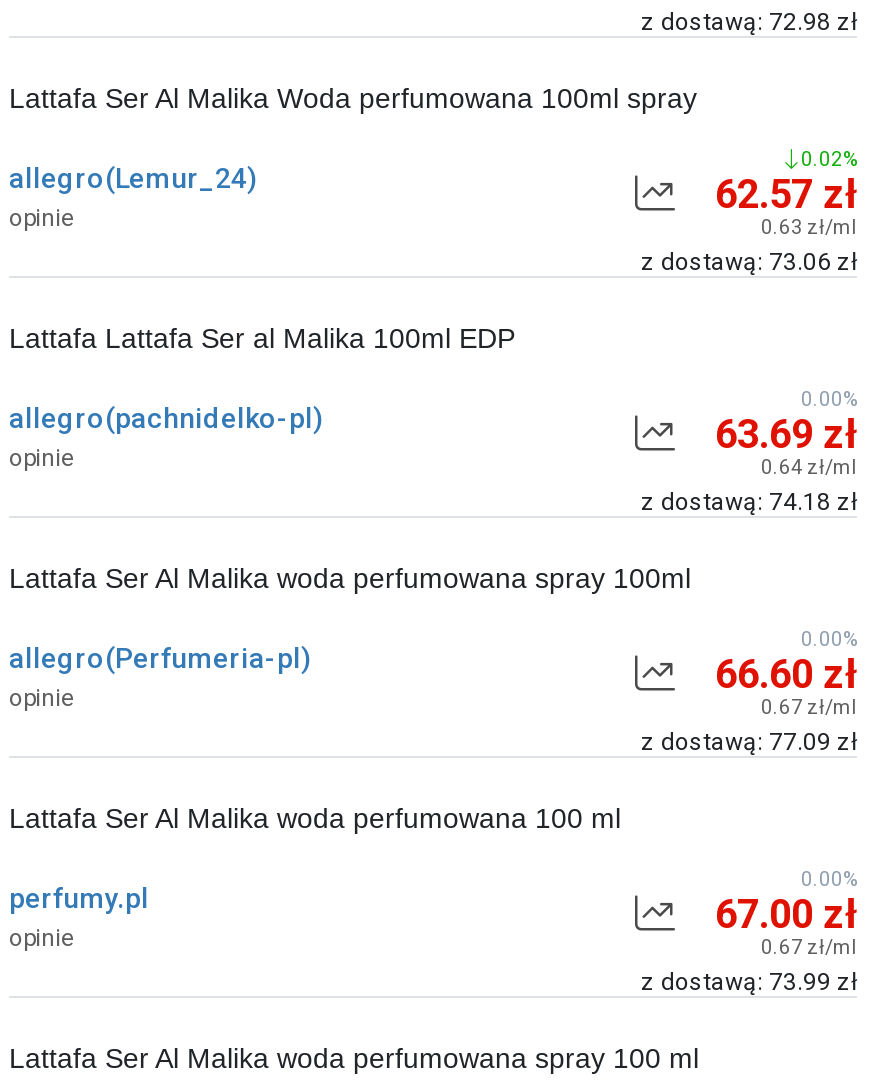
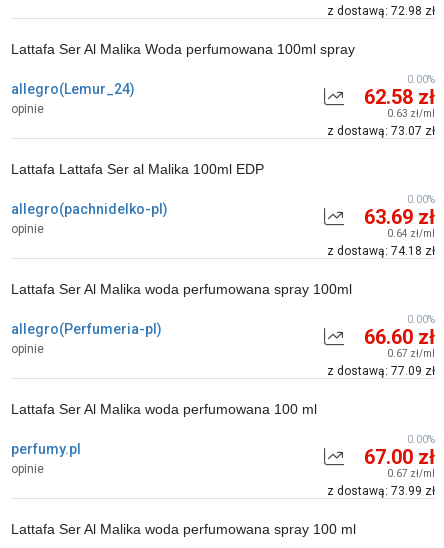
- 0.02%
+ 0.00%

- 62.57 zł
+ 62.58 zł

- z dostawą: 73.06 zł
+ z dostawą: 73.07 zł
